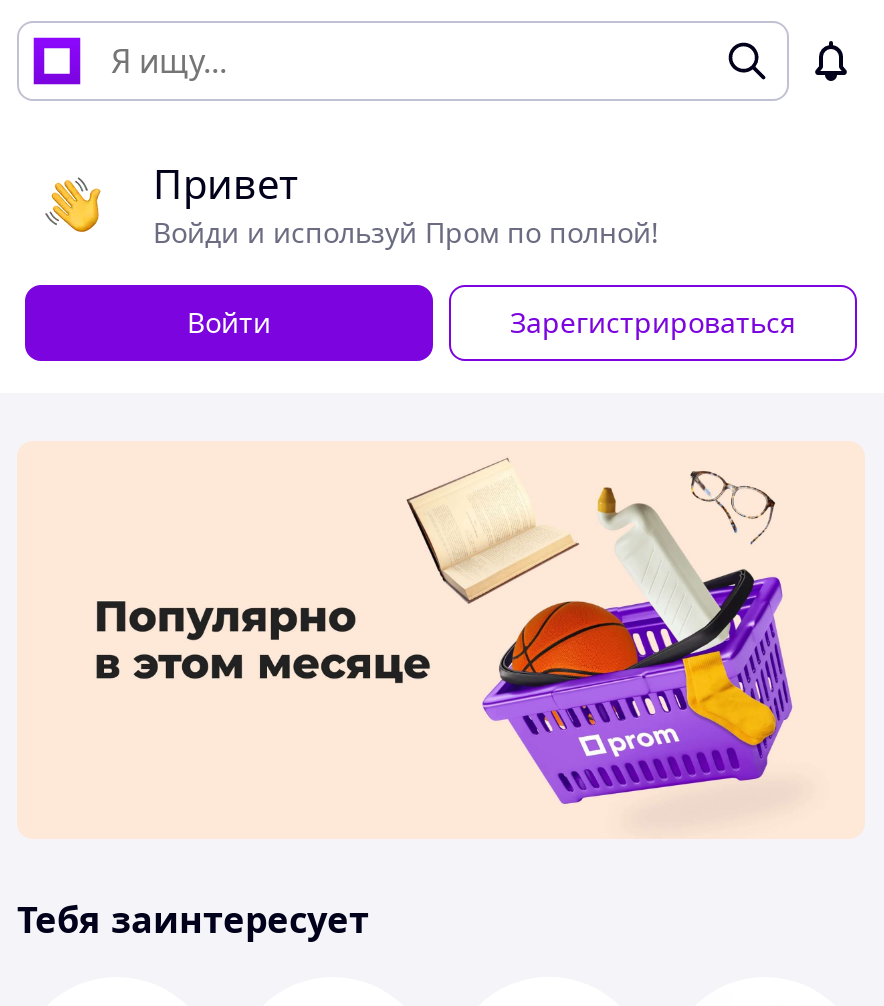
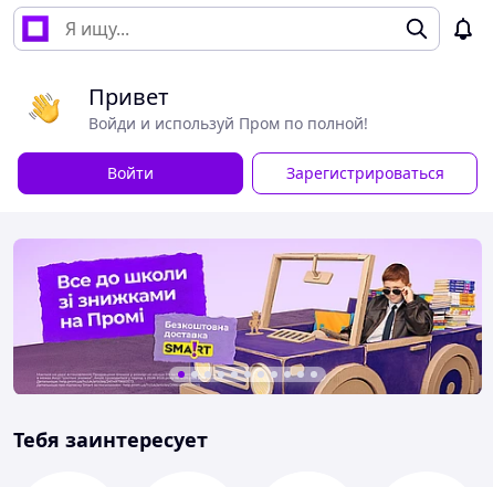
- [image]
+ [image]
